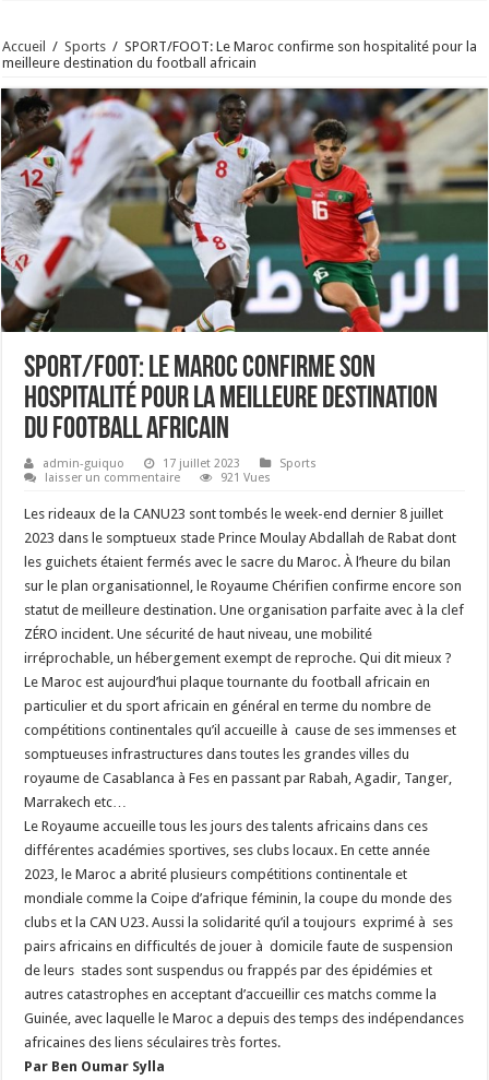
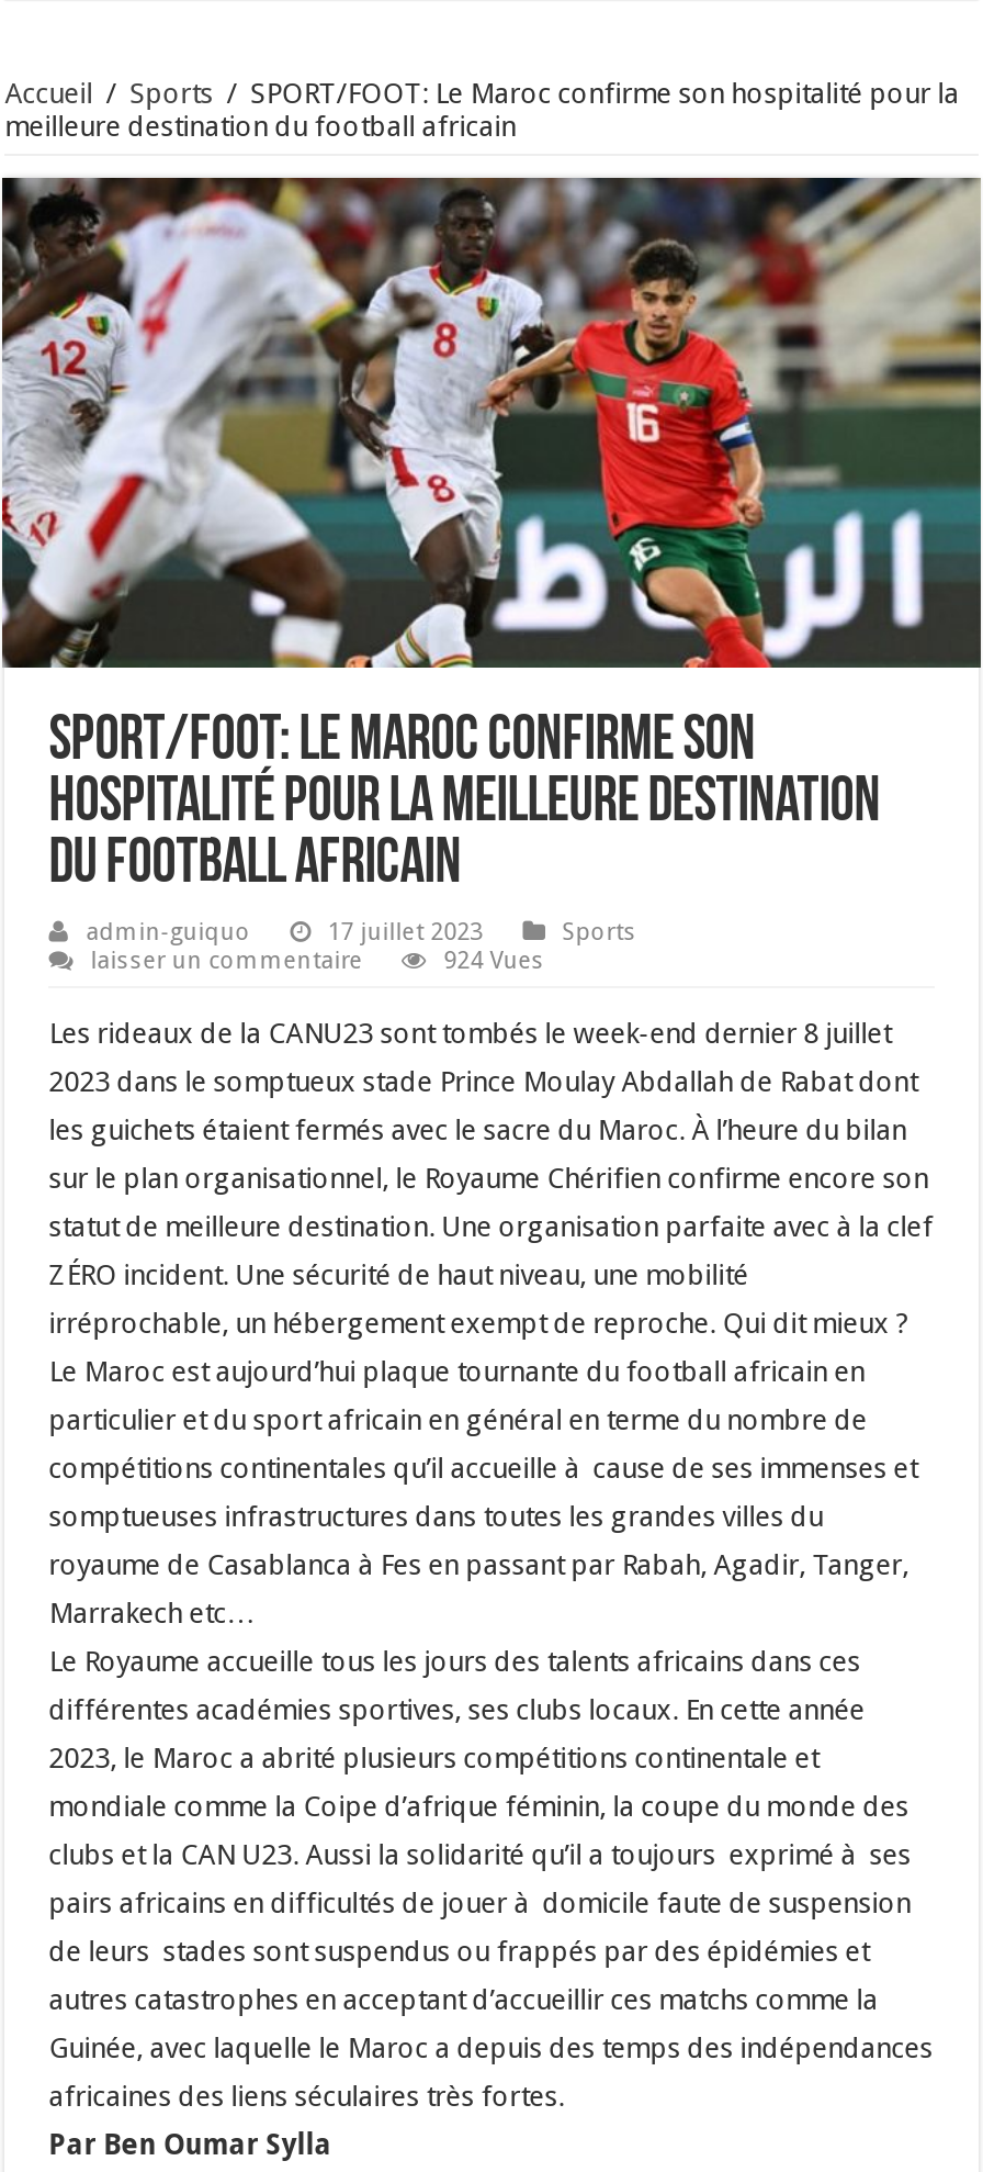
- 921 Vues
+ 924 Vues
